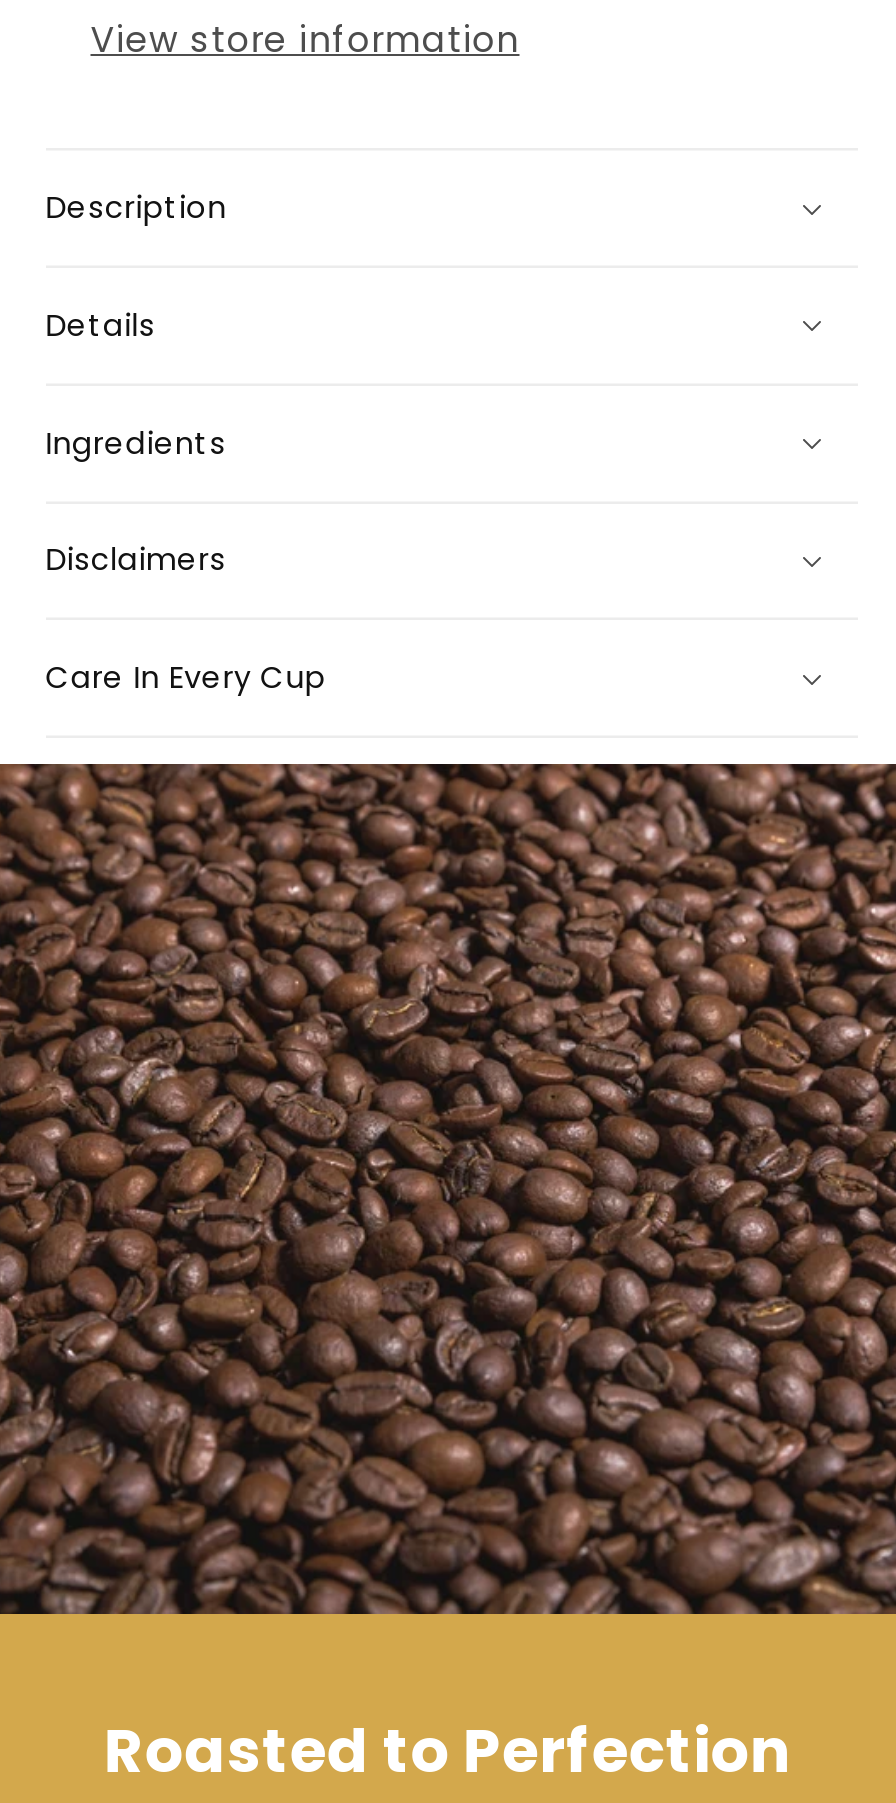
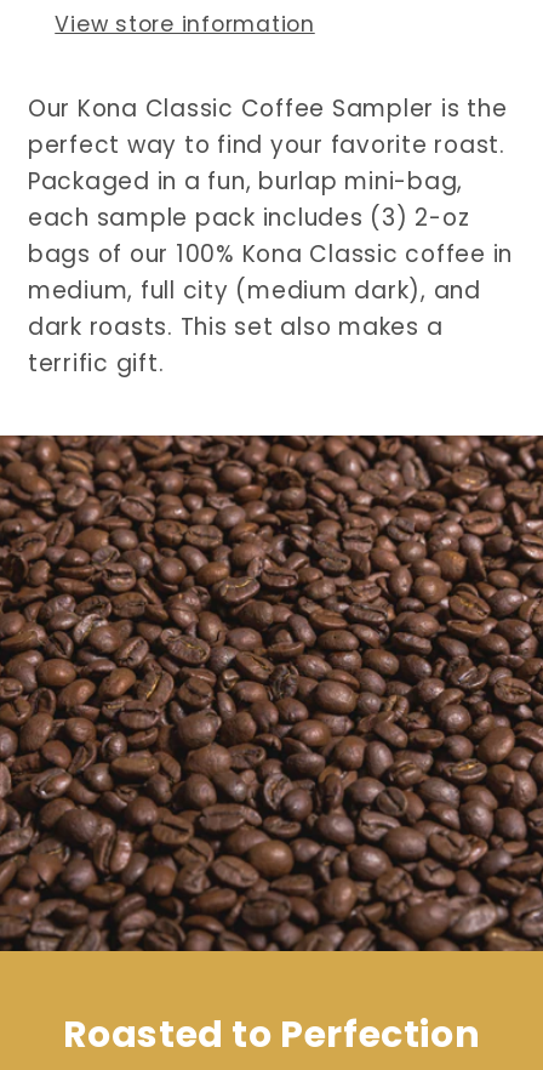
- Description
- Details
- Ingredients
- Disclaimers
- Care In Every Cup
+ Our Kona Classic Coffee Sampler is the
+ perfect way to find your favorite roast.
+ Packaged in a fun, burlap mini-bag,
+ each sample pack includes (3) 2-oz
+ bags of our 100% Kona Classic coffee in
+ medium, full city (medium dark), and
+ dark roasts. This set also makes a
+ terrific gift.
